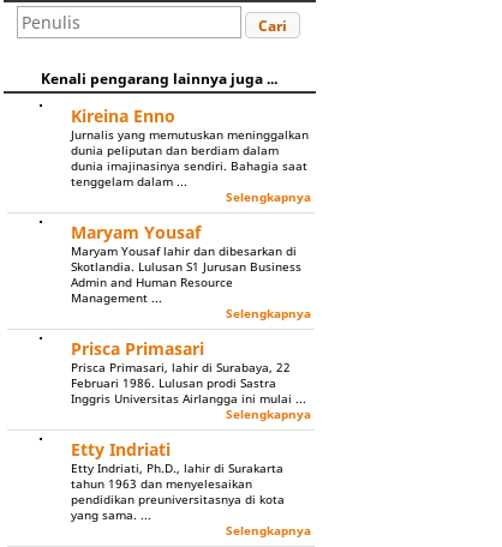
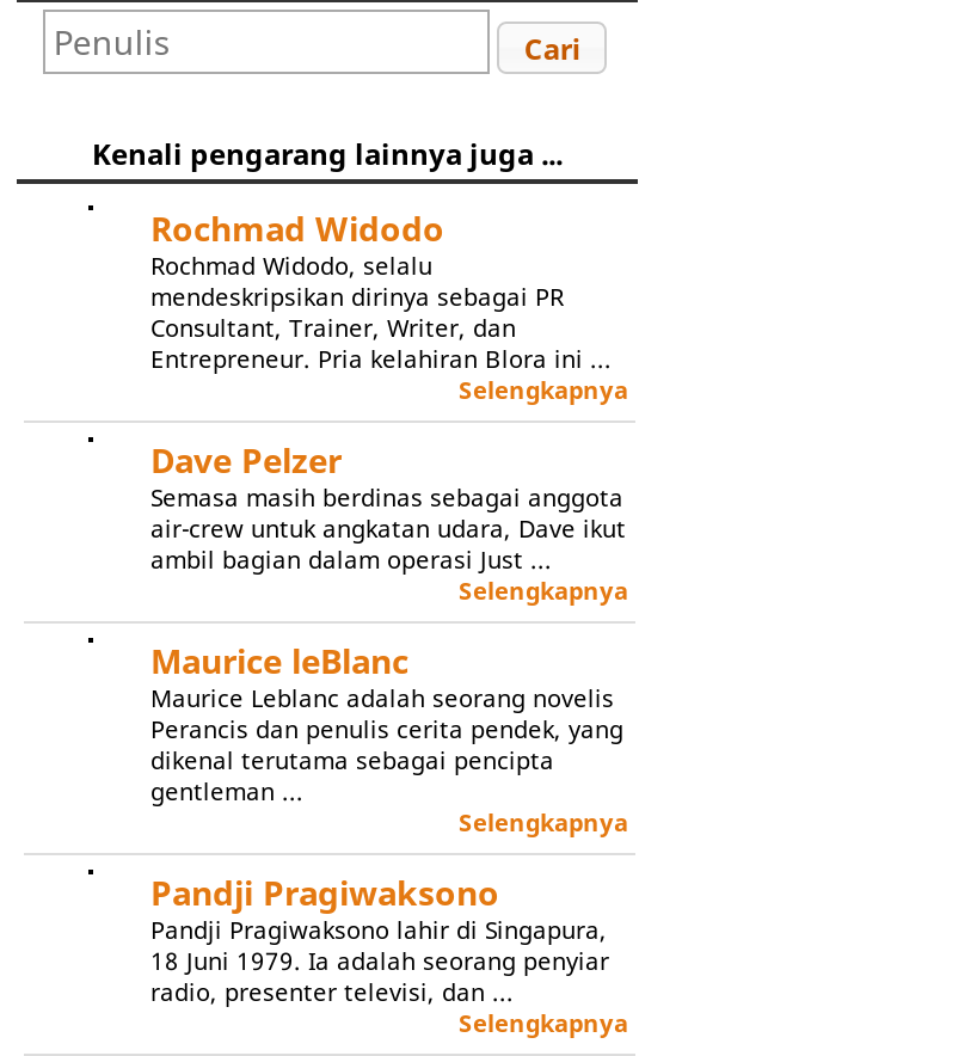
- Kireina Enno
- Jurnalis yang memutuskan meninggalkan
- dunia peliputan dan berdiam dalam
- dunia imajinasinya sendiri. Bahagia saat
- tenggelam dalam ...
+ Rochmad Widodo
+ Rochmad Widodo, selalu
+ mendeskripsikan dirinya sebagai PR
+ Consultant, Trainer, Writer, dan
+ Entrepreneur. Pria kelahiran Blora ini ...

- Maryam Yousaf
- Maryam Yousaf lahir dan dibesarkan di
- Skotlandia. Lulusan S1 Jurusan Business
- Admin and Human Resource
- Management ...
+ Dave Pelzer
+ Semasa masih berdinas sebagai anggota
+ air-crew untuk angkatan udara, Dave ikut
+ ambil bagian dalam operasi Just ...

- Prisca Primasari
- Prisca Primasari, lahir di Surabaya, 22
- Februari 1986. Lulusan prodi Sastra
- Inggris Universitas Airlangga ini mulai ...
+ Maurice leBlanc
+ Maurice Leblanc adalah seorang novelis
+ Perancis dan penulis cerita pendek, yang
+ dikenal terutama sebagai pencipta
+ gentleman ...

- Etty Indriati
- Etty Indriati, Ph.D., lahir di Surakarta
- tahun 1963 dan menyelesaikan
- pendidikan preuniversitasnya di kota
- yang sama. ...
+ Pandji Pragiwaksono
+ Pandji Pragiwaksono lahir di Singapura,
+ 18 Juni 1979. Ia adalah seorang penyiar
+ radio, presenter televisi, dan ...
